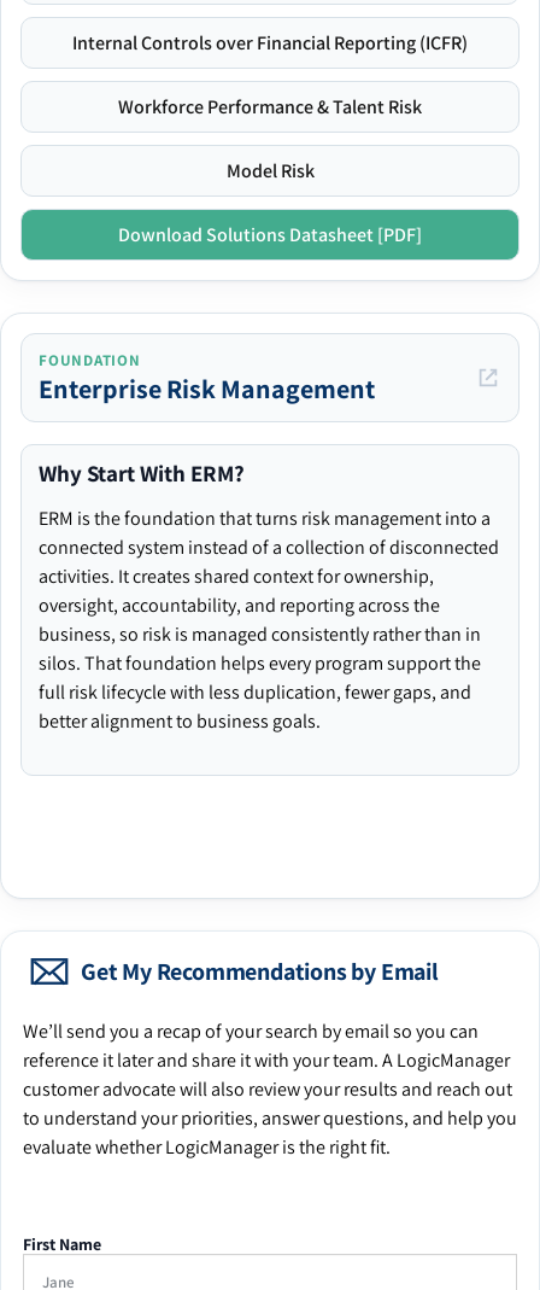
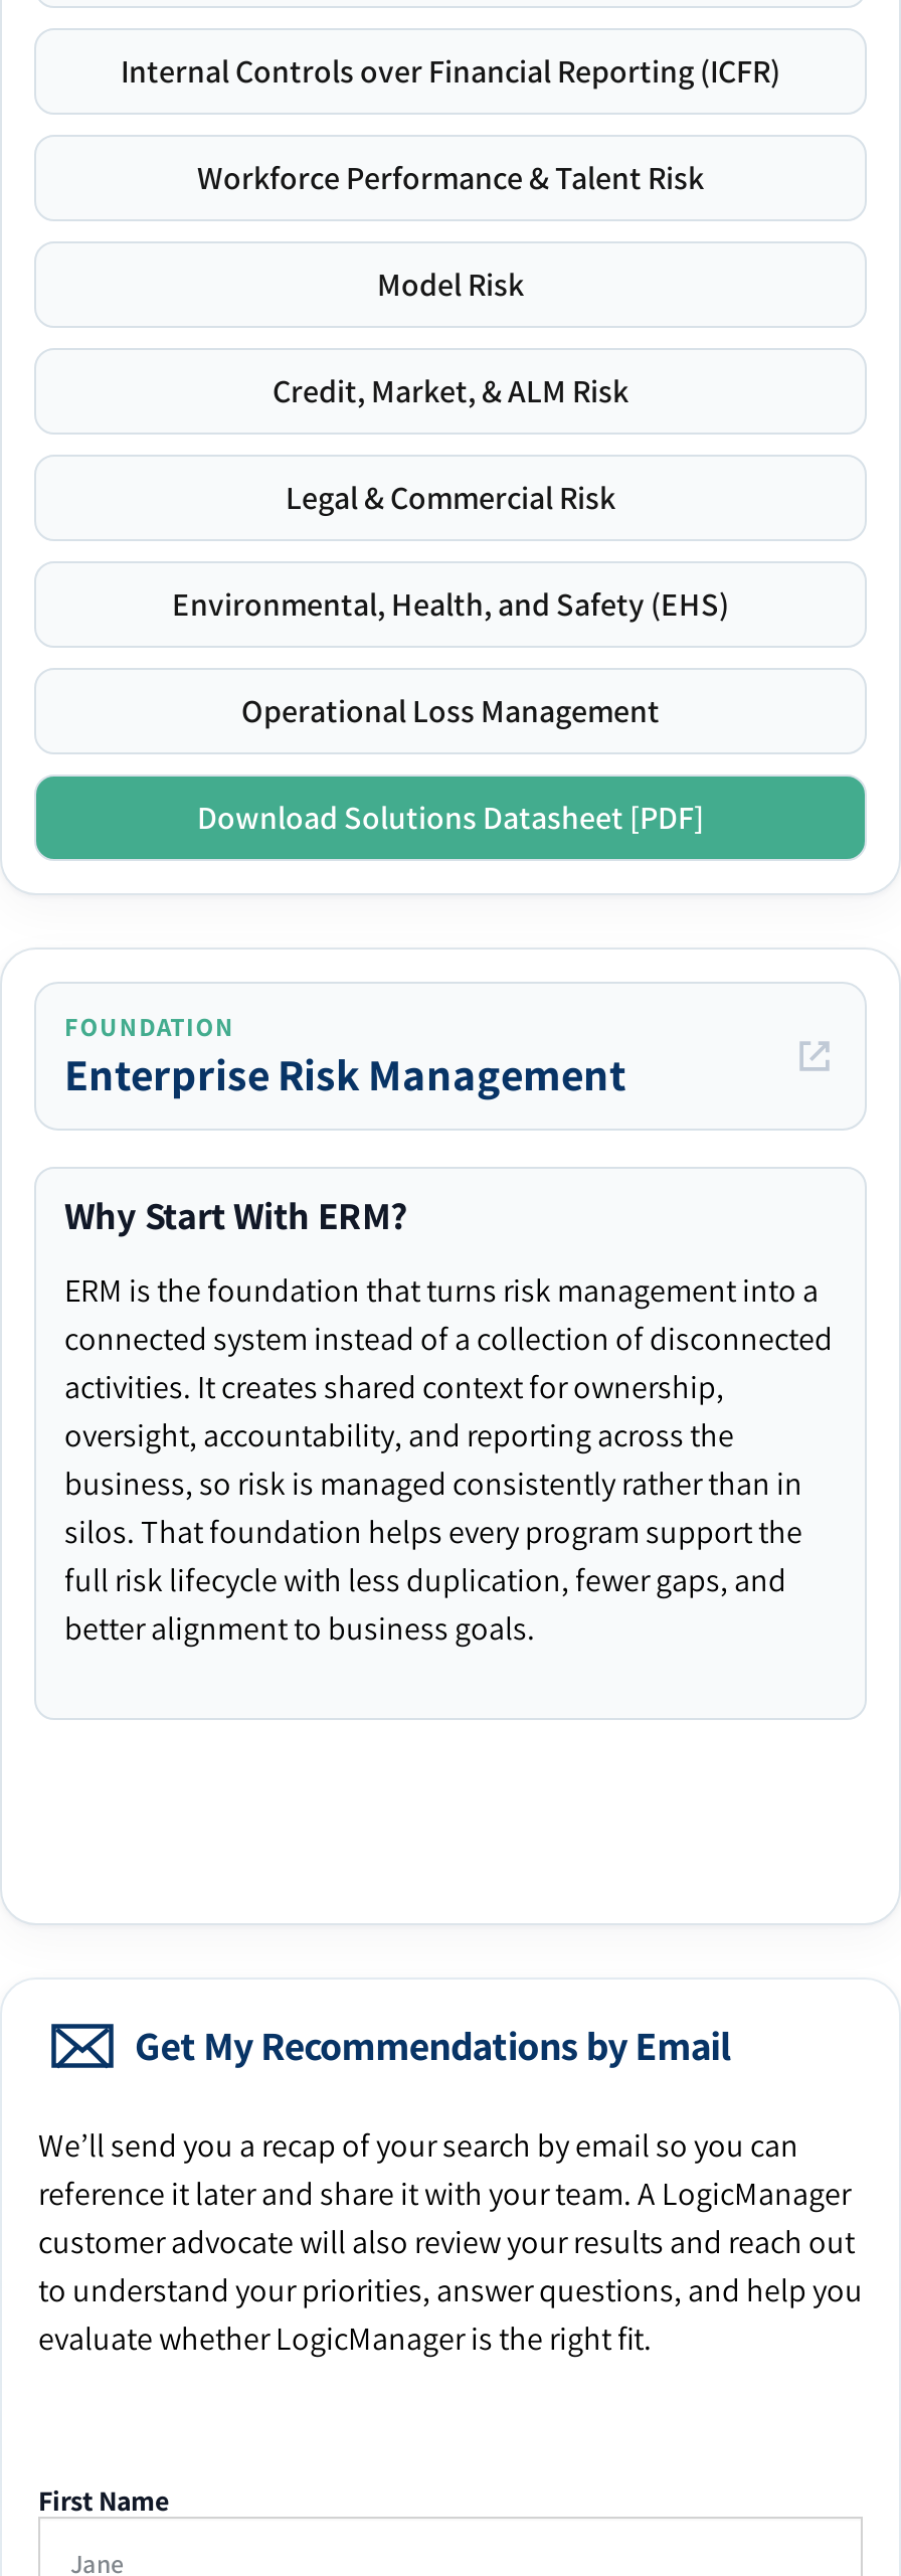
+ Credit, Market, & ALM Risk
+ Legal & Commercial Risk
+ Environmental, Health, and Safety (EHS)
+ Operational Loss Management
